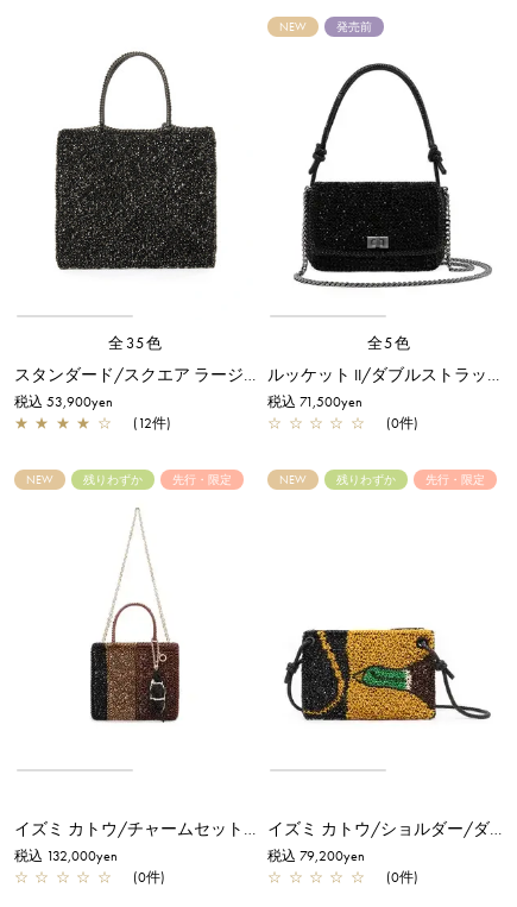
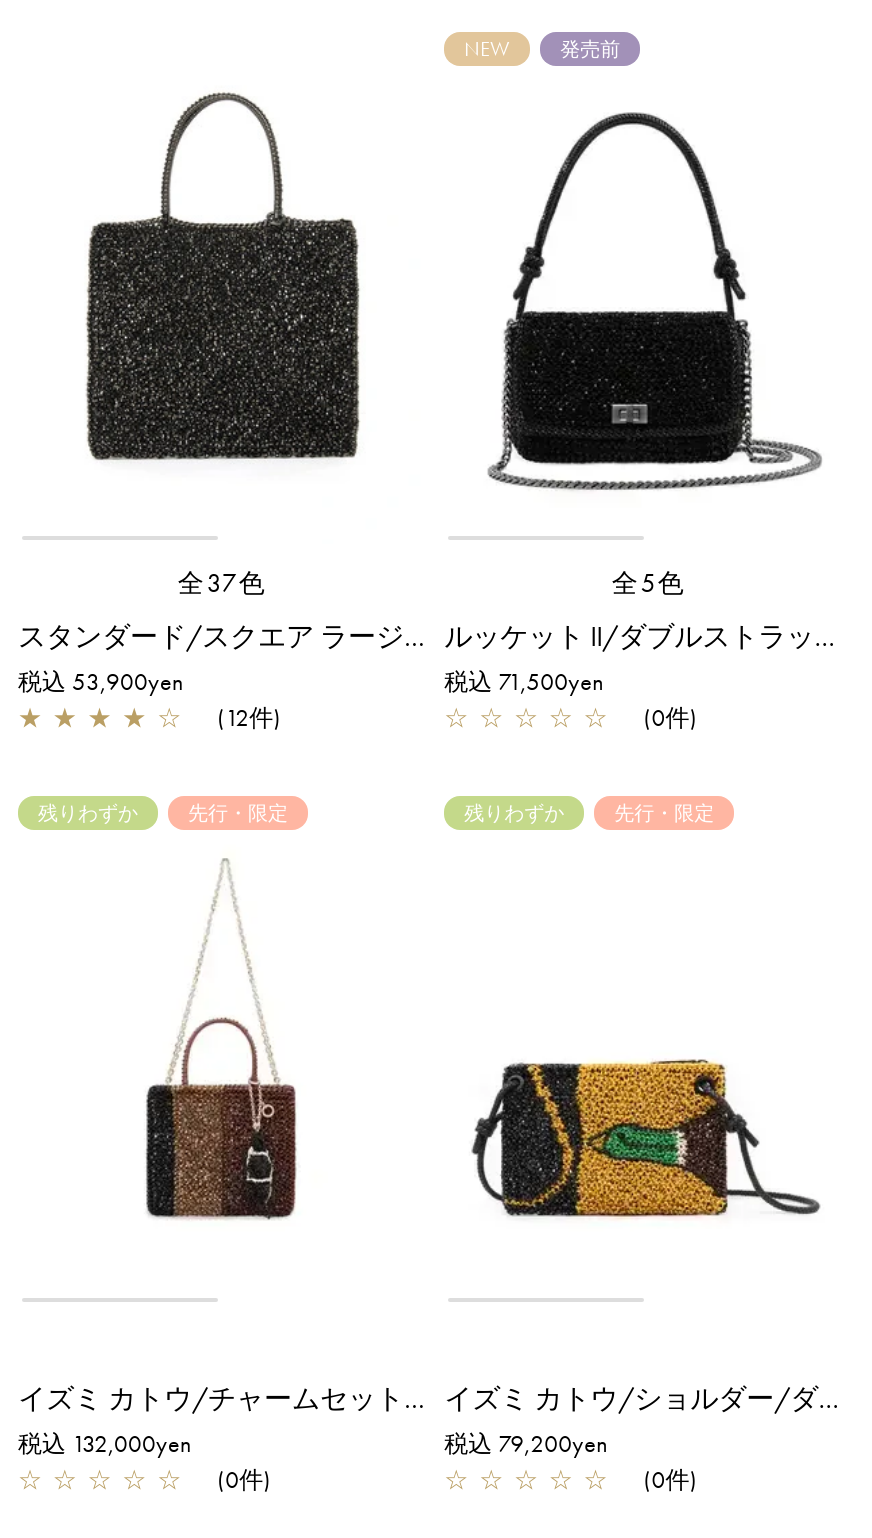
- 全35色
+ 全37色

- NEW

- NEW
